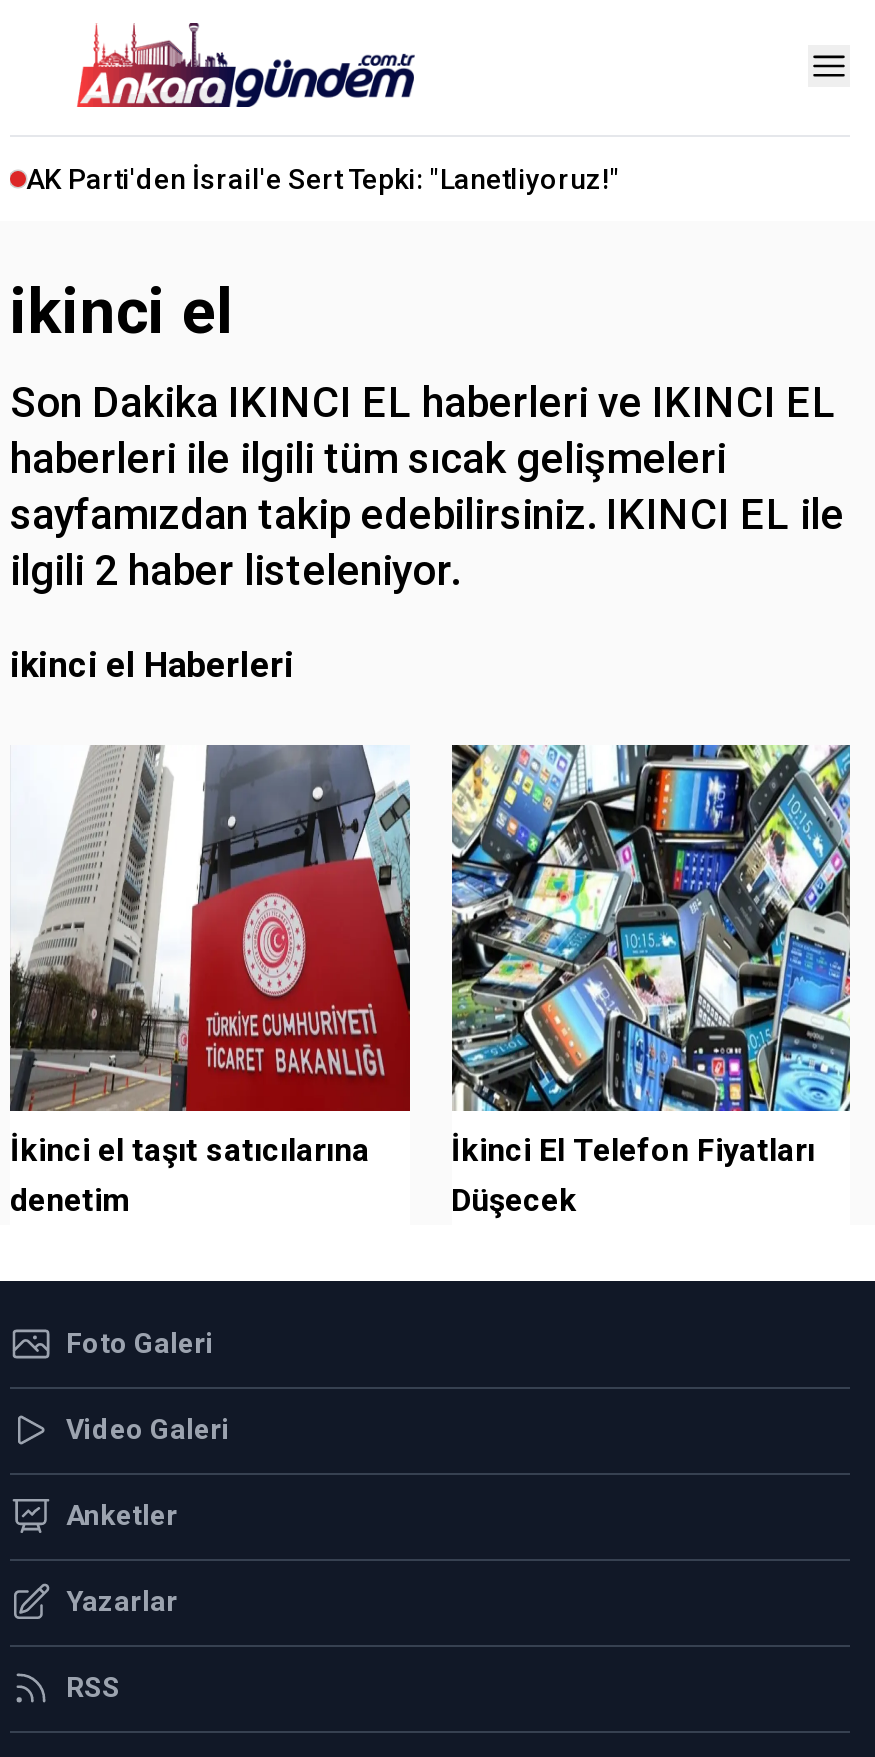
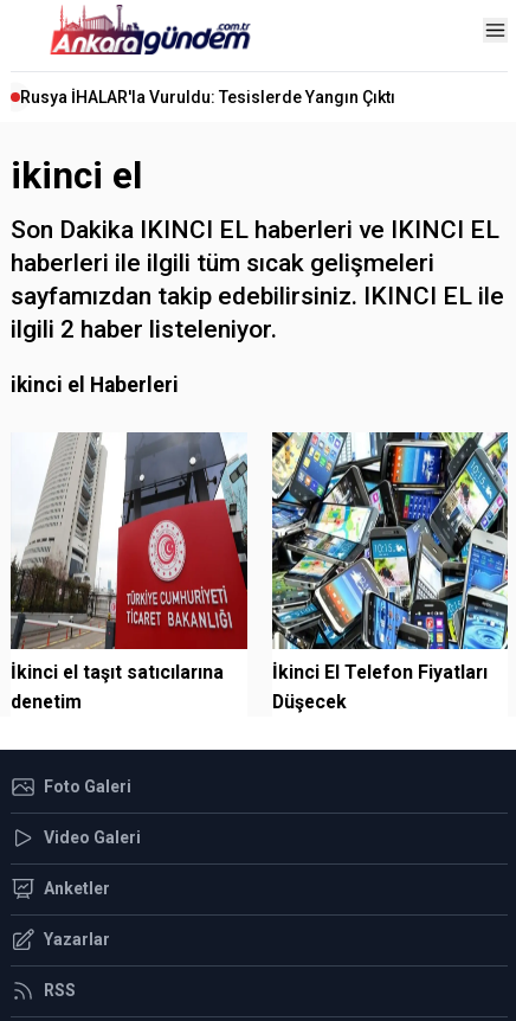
- AK Parti'den İsrail'e Sert Tepki: "Lanetliyoruz!"
+ Rusya İHALAR'la Vuruldu: Tesislerde Yangın Çıktı
